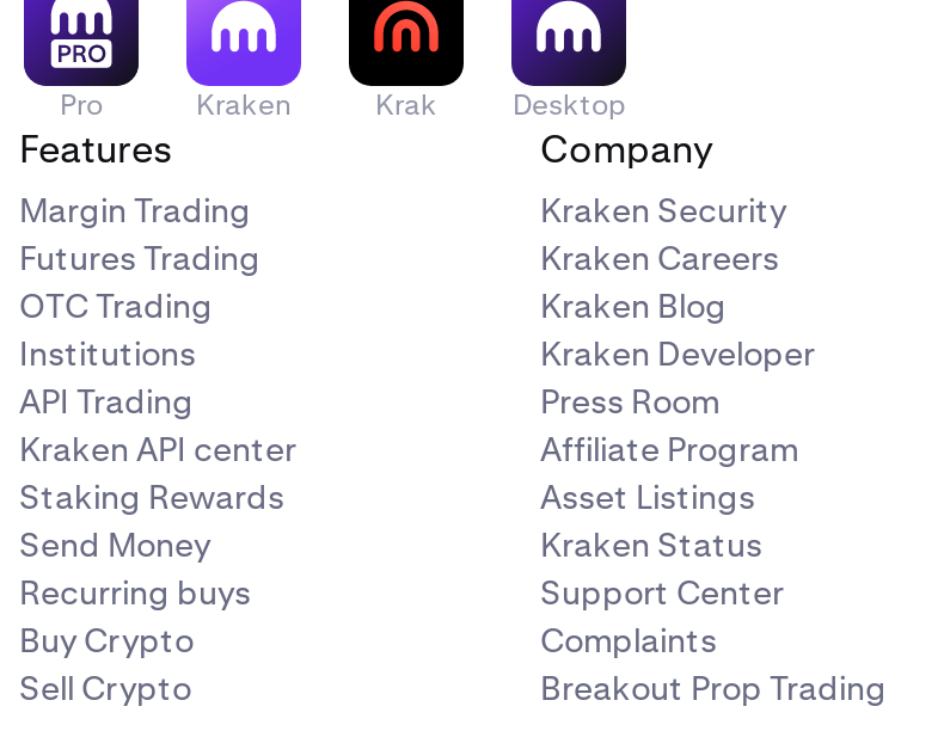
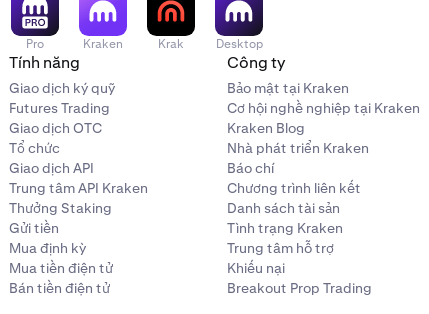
- Features
- Margin Trading
+ Tính năng
+ Giao dịch ký quỹ

- Company
- Kraken Security
- Kraken Careers
+ Công ty
+ Bảo mật tại Kraken
+ Cơ hội nghề nghiệp tại Kraken

- OTC Trading
- Institutions
- API Trading
- Kraken API center
- Staking Rewards
- Send Money
- Recurring buys
- Buy Crypto
- Sell Crypto
+ Giao dịch OTC
+ Tổ chức
+ Giao dịch API
+ Trung tâm API Kraken
+ Thưởng Staking
+ Gửi tiền
+ Mua định kỳ
+ Mua tiền điện tử
+ Bán tiền điện tử

- Kraken Developer
- Press Room
- Affiliate Program
- Asset Listings
- Kraken Status
- Support Center
- Complaints
+ Nhà phát triển Kraken
+ Báo chí
+ Chương trình liên kết
+ Danh sách tài sản
+ Tình trạng Kraken
+ Trung tâm hỗ trợ
+ Khiếu nại
